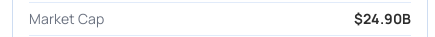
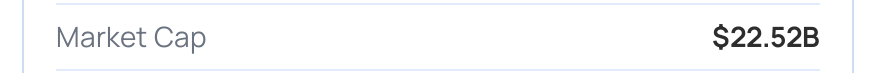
- $24.90B
+ $22.52B
